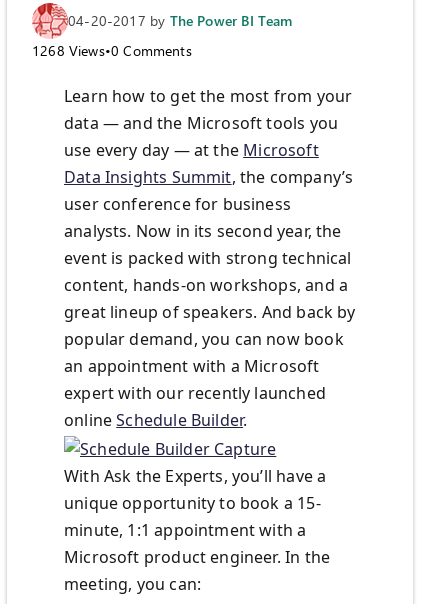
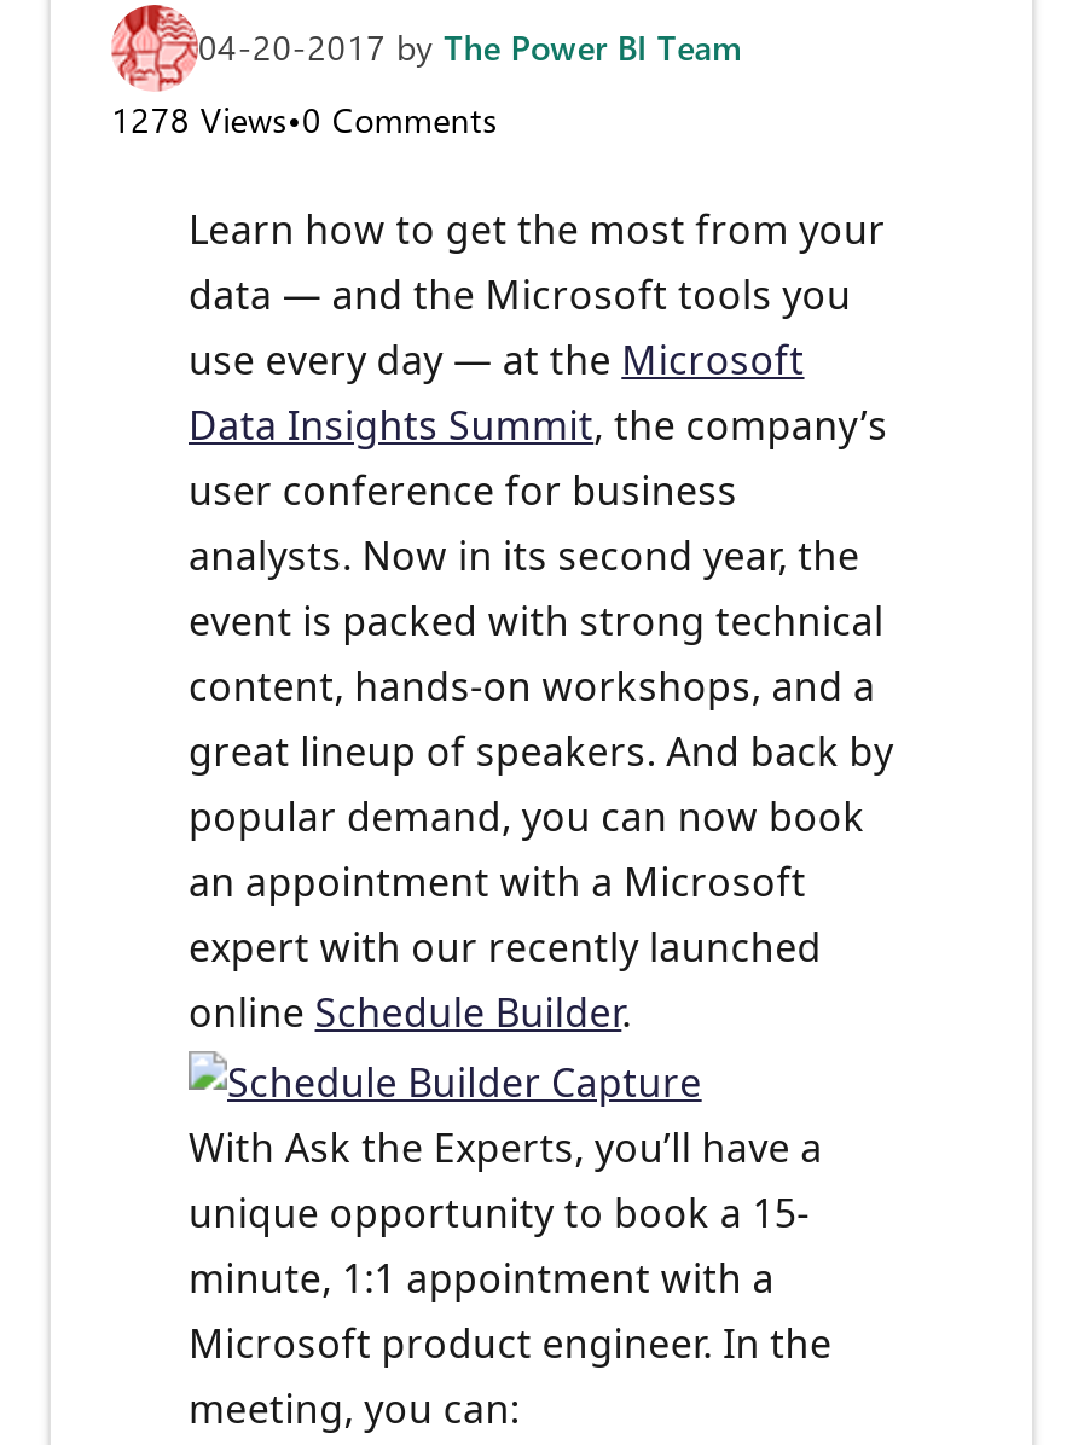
- 1268 Views•0 Comments
+ 1278 Views•0 Comments
